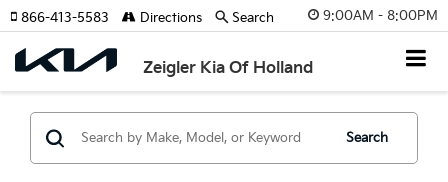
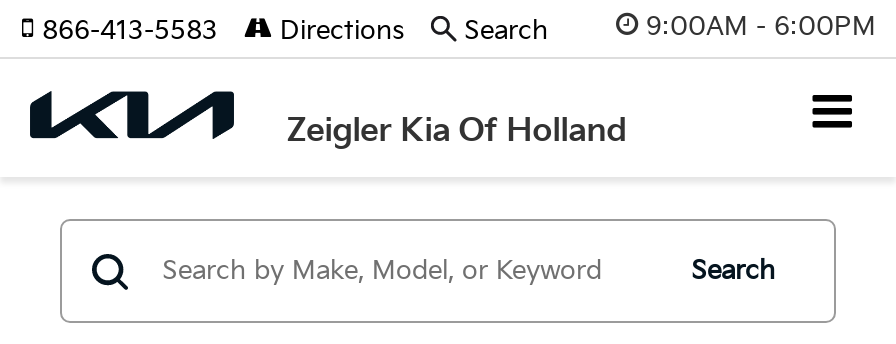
- 9:00AM - 8:00PM
+ 9:00AM - 6:00PM
